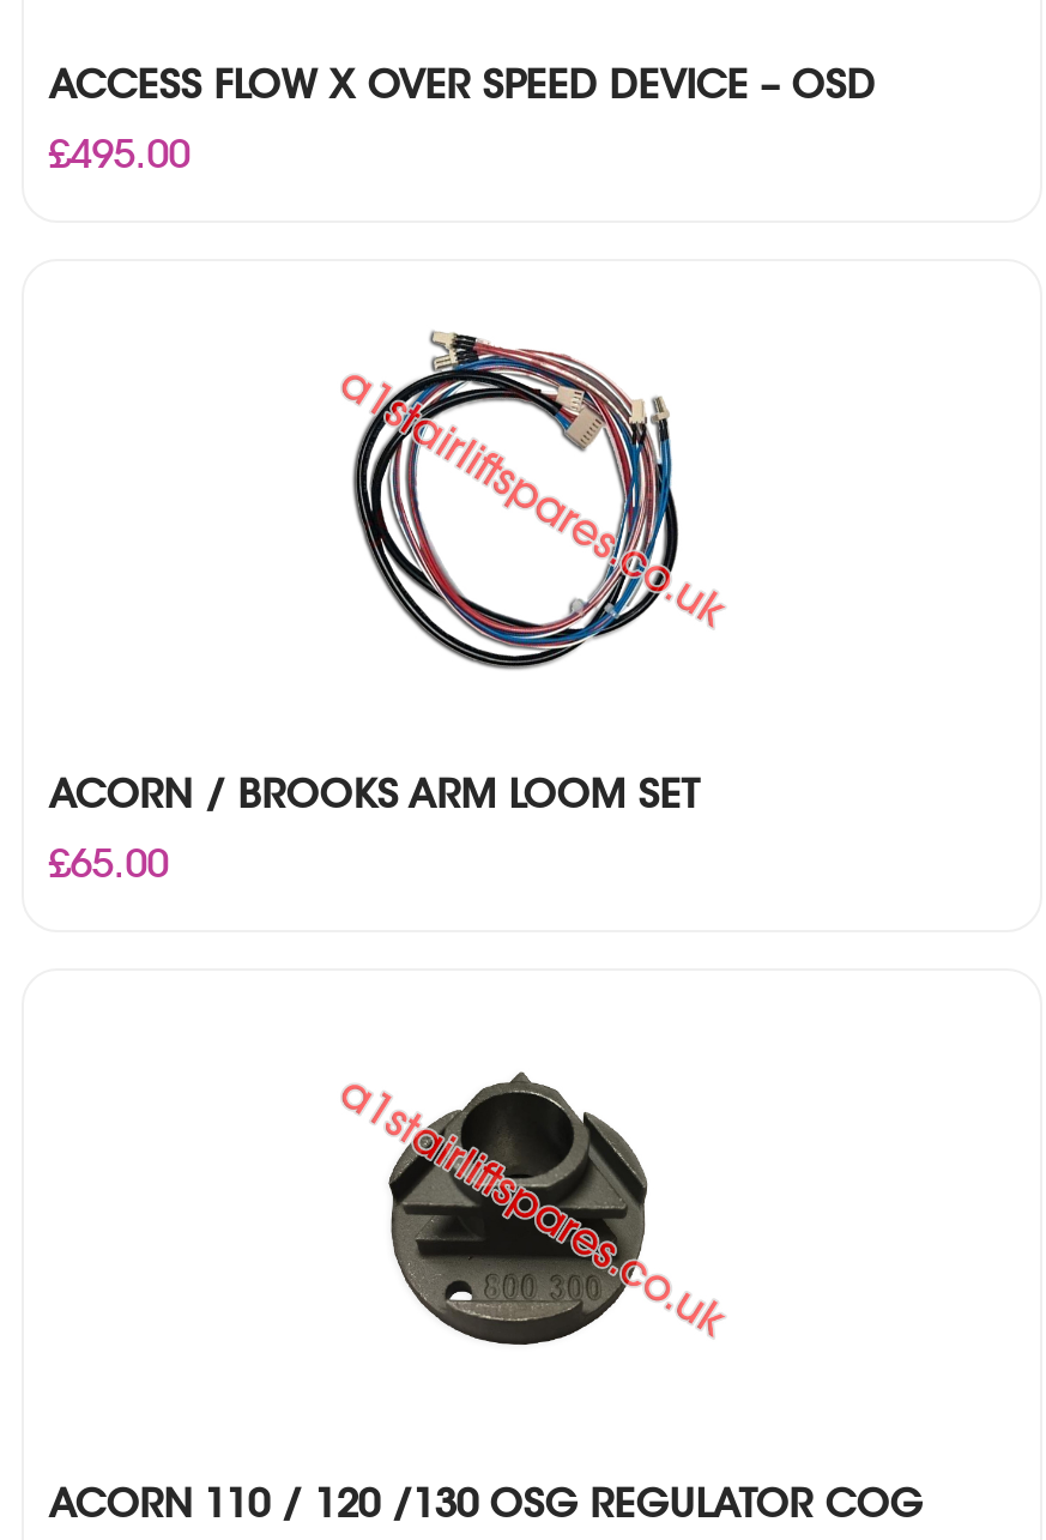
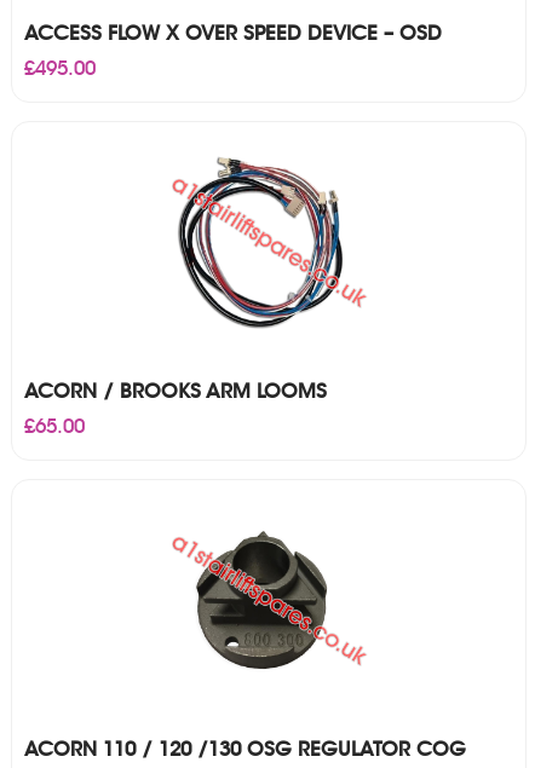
- ACORN / BROOKS ARM LOOM SET
+ ACORN / BROOKS ARM LOOMS
